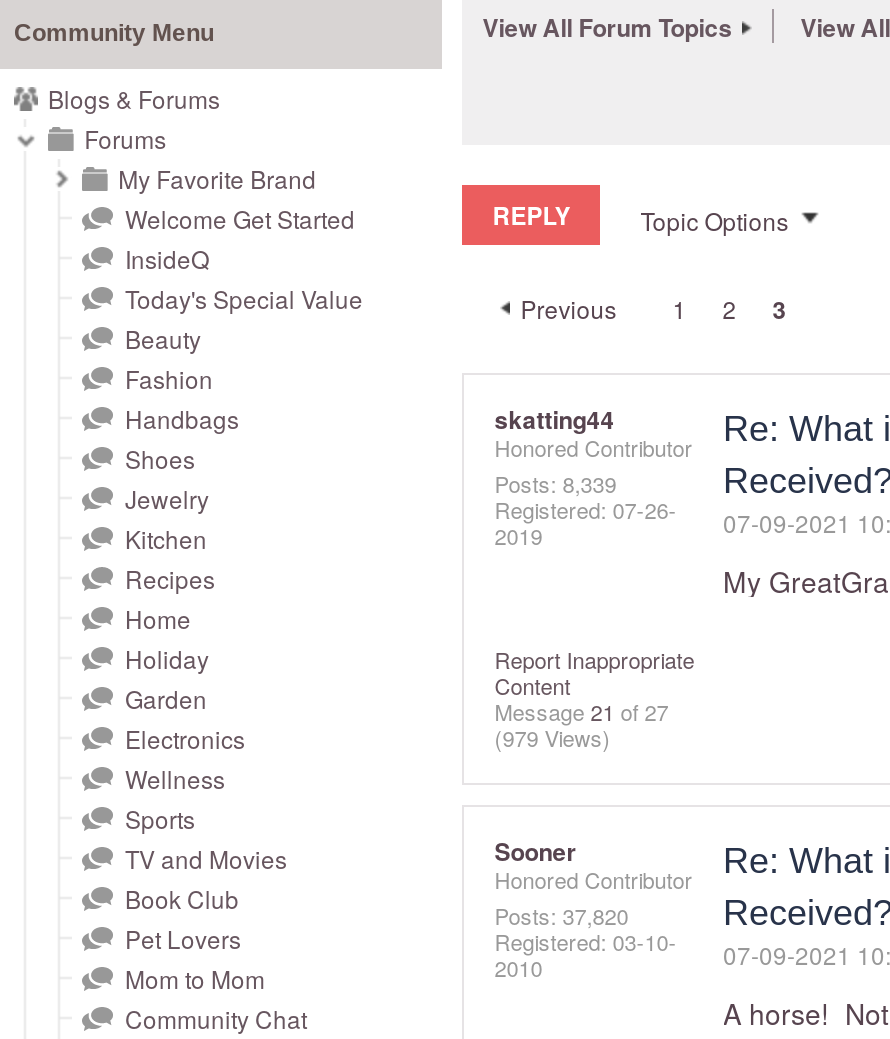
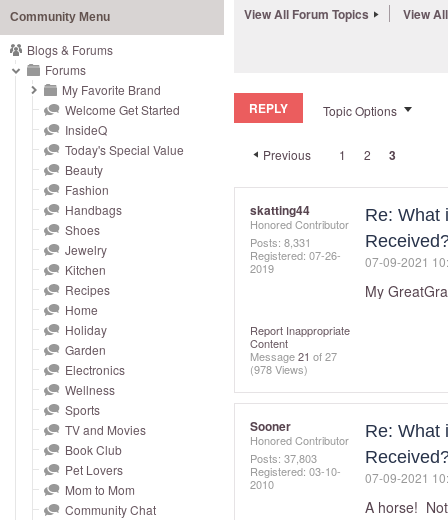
- Posts: 8,339
+ Posts: 8,331

- (979 Views)
+ (978 Views)

- Posts: 37,820
+ Posts: 37,803
